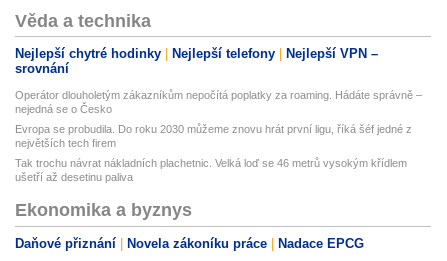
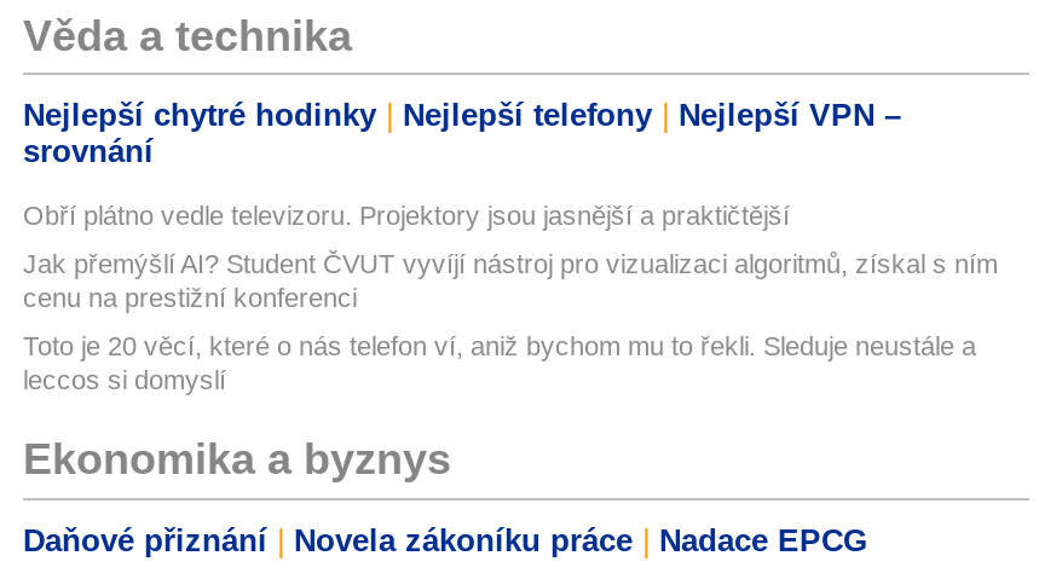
- Operátor dlouholetým zákazníkům nepočítá poplatky za roaming. Hádáte správně –
- nejedná se o Česko
+ Obří plátno vedle televizoru. Projektory jsou jasnější a praktičtější

- Evropa se probudila. Do roku 2030 můžeme znovu hrát první ligu, říká šéf jedné z
- největších tech firem
+ Jak přemýšlí AI? Student ČVUT vyvíjí nástroj pro vizualizaci algoritmů, získal s ním
+ cenu na prestižní konferenci

- Tak trochu návrat nákladních plachetnic. Velká loď se 46 metrů vysokým křídlem
- ušetří až desetinu paliva
+ Toto je 20 věcí, které o nás telefon ví, aniž bychom mu to řekli. Sleduje neustále a
+ leccos si domyslí
